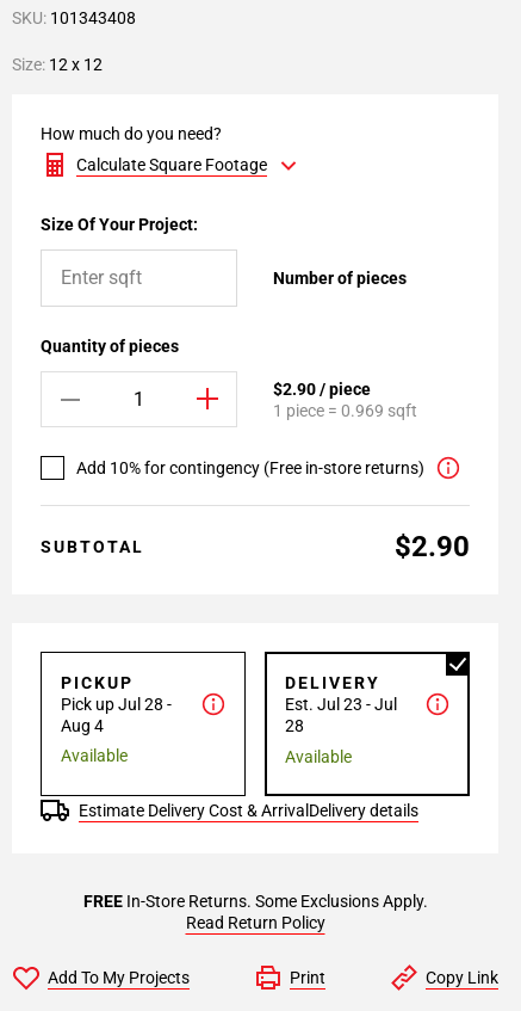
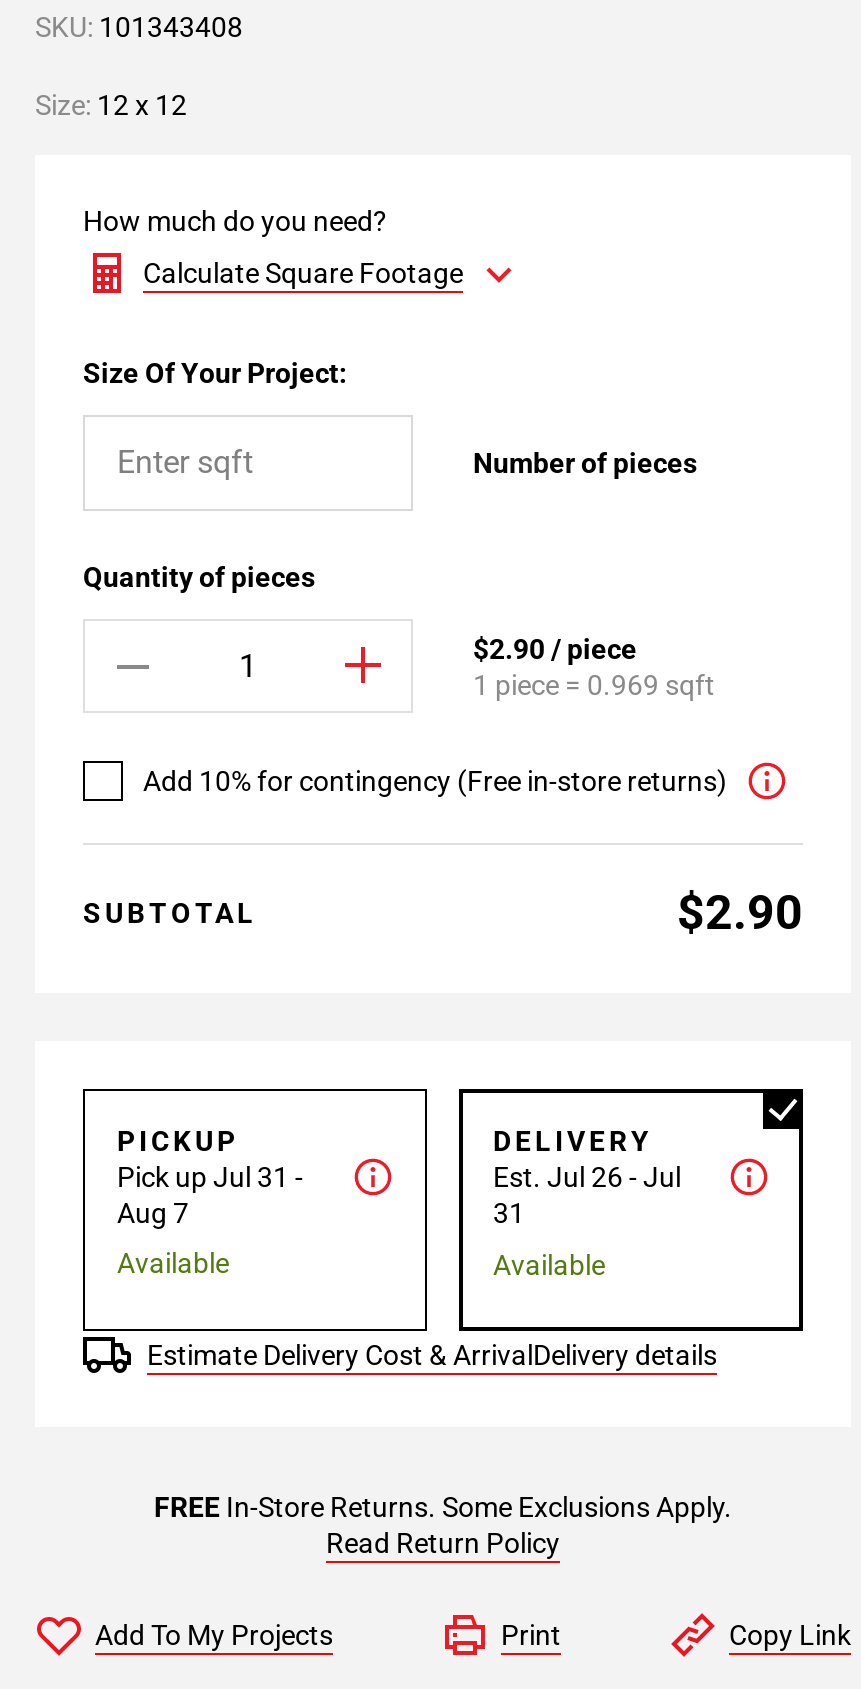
- Pick up Jul 28 -
+ Pick up Jul 31 -

- Est. Jul 23 - Jul
+ Est. Jul 26 - Jul

- Aug 4
+ Aug 7

- 28
+ 31
